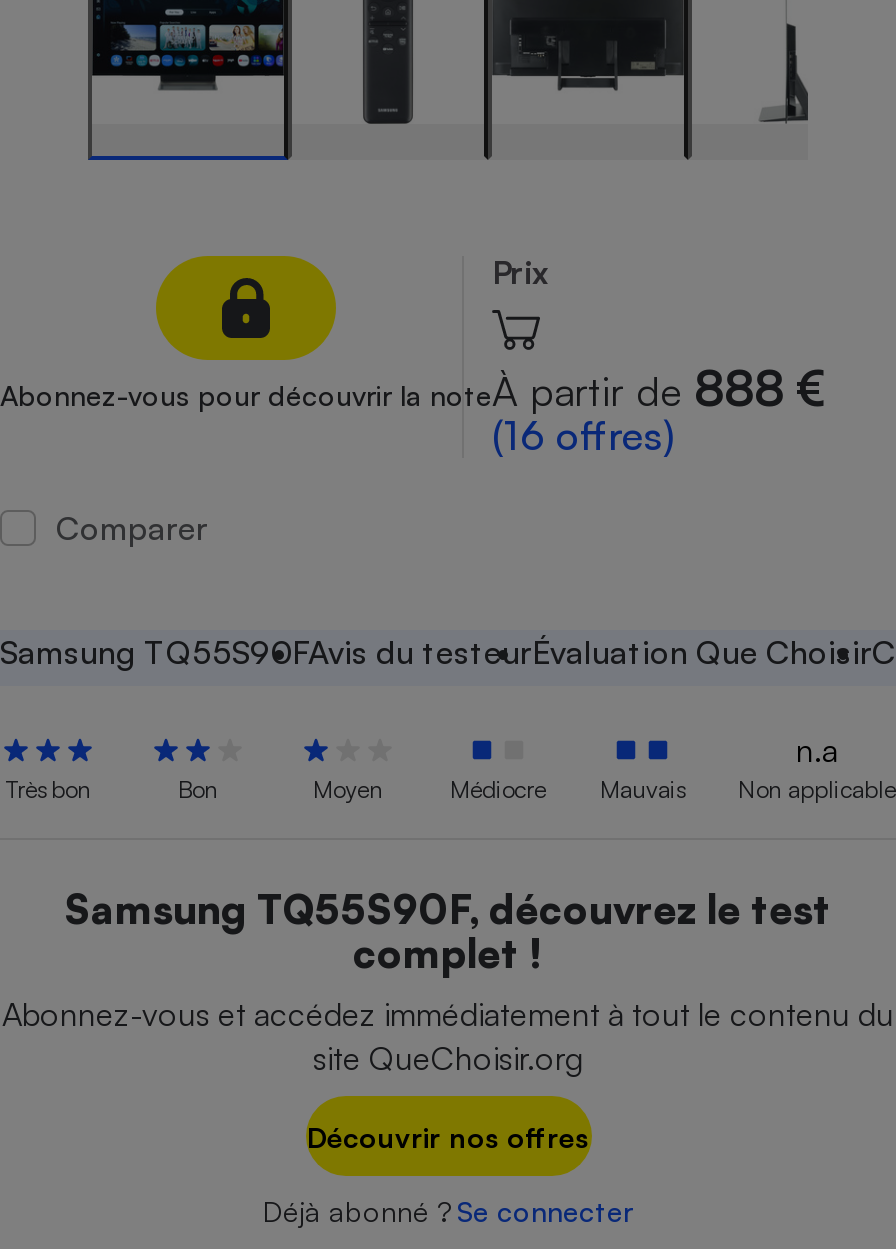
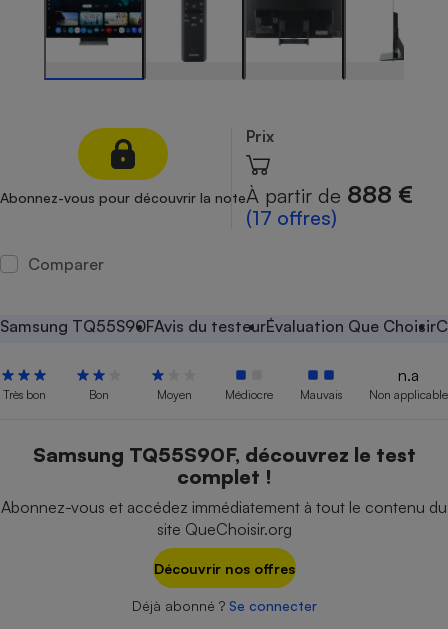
- (16 offres)
+ (17 offres)
